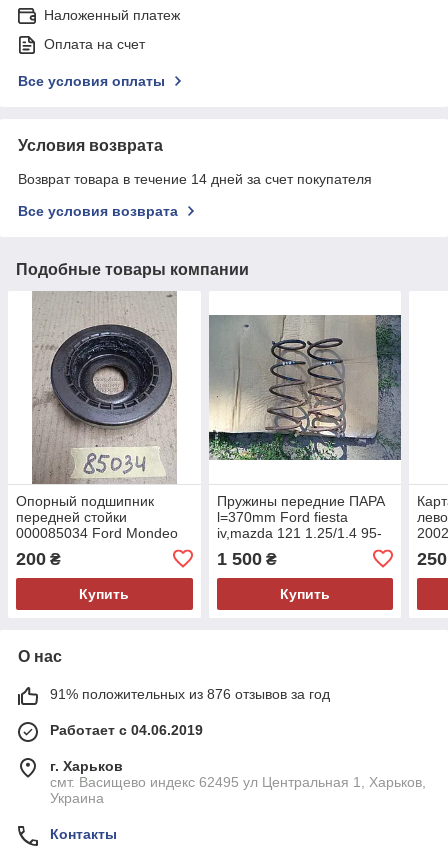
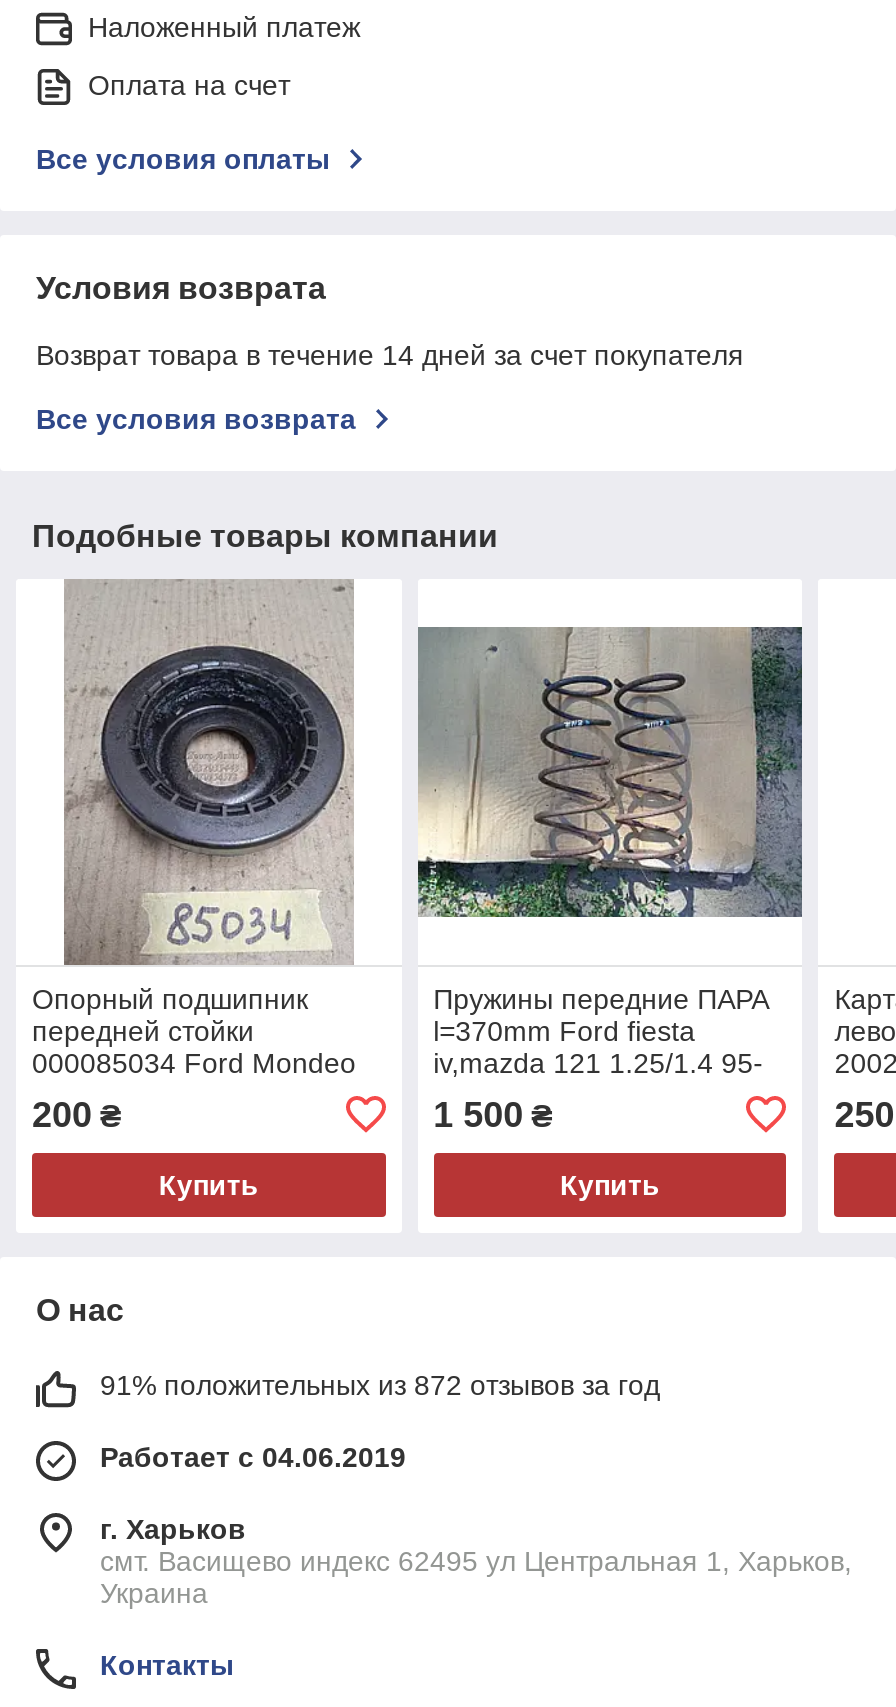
- 91% положительных из 876 отзывов за год
+ 91% положительных из 872 отзывов за год
